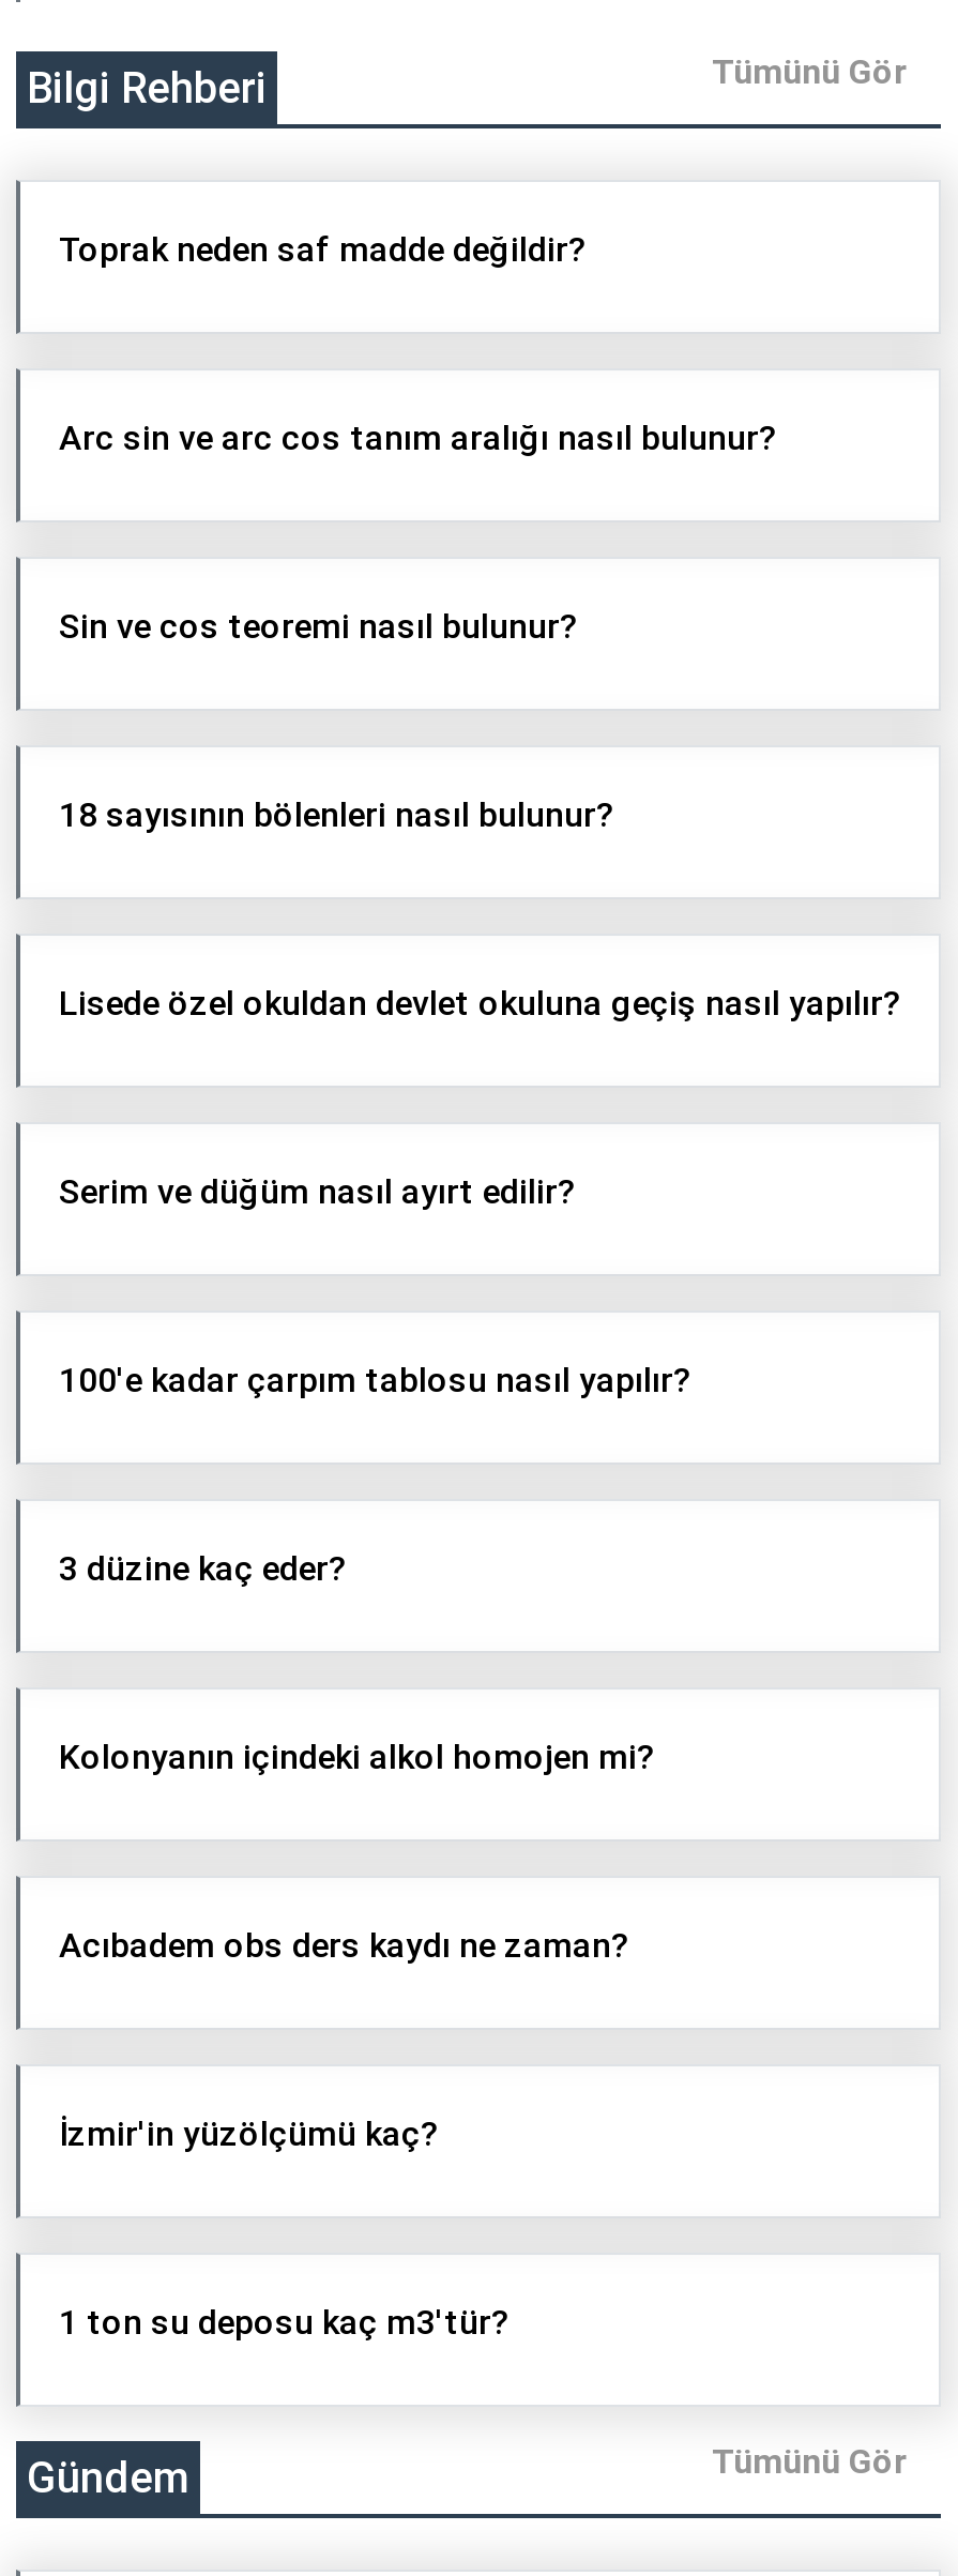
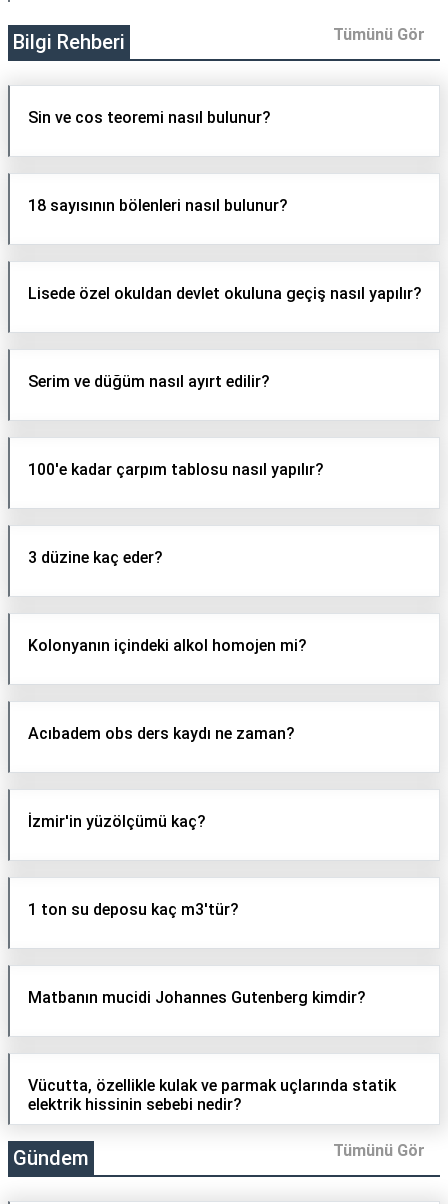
- Toprak neden saf madde değildir?

- Arc sin ve arc cos tanım aralığı nasıl bulunur?

moved up: Sin ve cos teoremi nasıl bulunur? | 18 sayısının bölenleri nasıl bulunur? | Lisede özel okuldan devlet okuluna geçiş nasıl yapılır? | ... | İzmir'in yüzölçümü kaç? | 1 ton su deposu kaç m3'tür?

+ Matbanın mucidi Johannes Gutenberg kimdir?

+ Vücutta, özellikle kulak ve parmak uçlarında statik
+ elektrik hissinin sebebi nedir?
